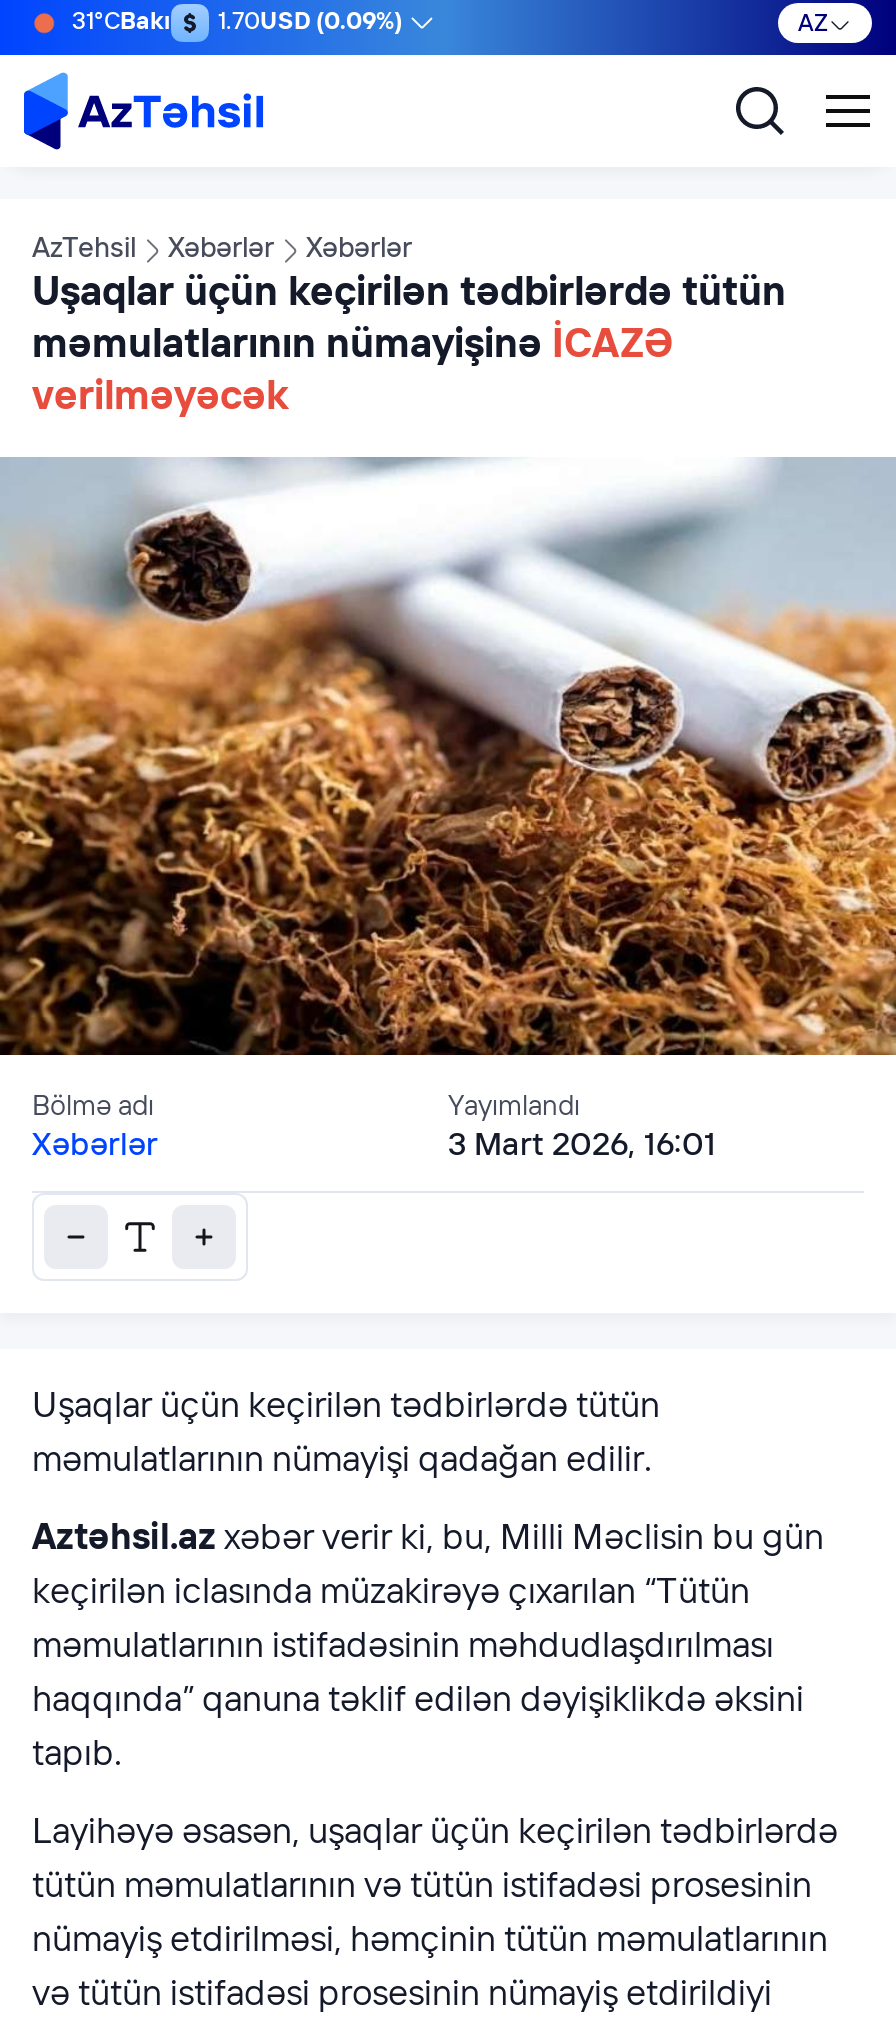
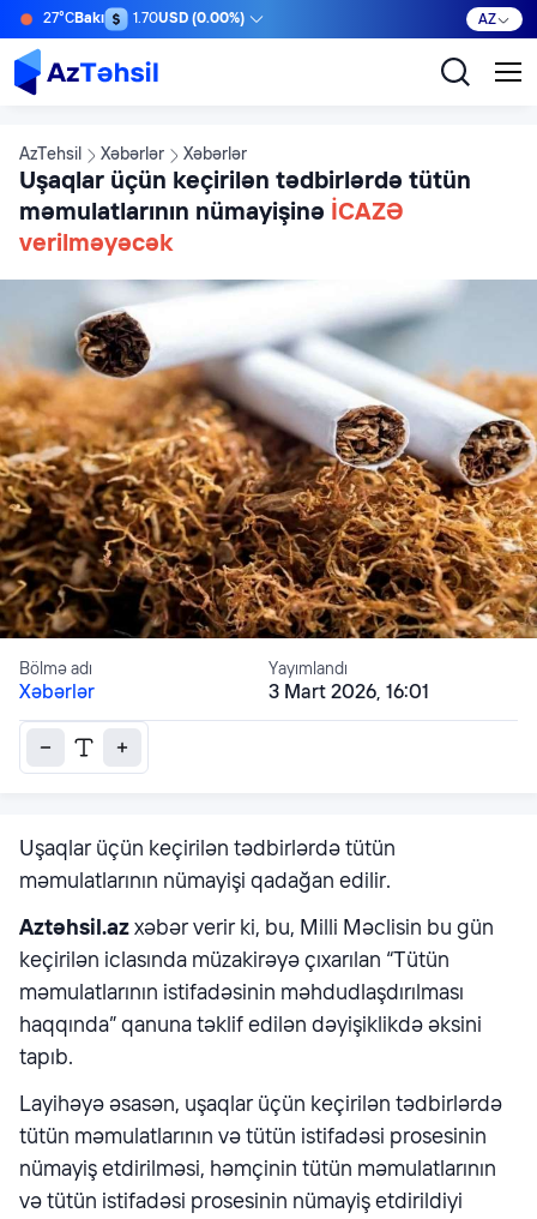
- 31°CBakı
+ 27°CBakı

- 1.70USD (0.09%)
+ 1.70USD (0.00%)
